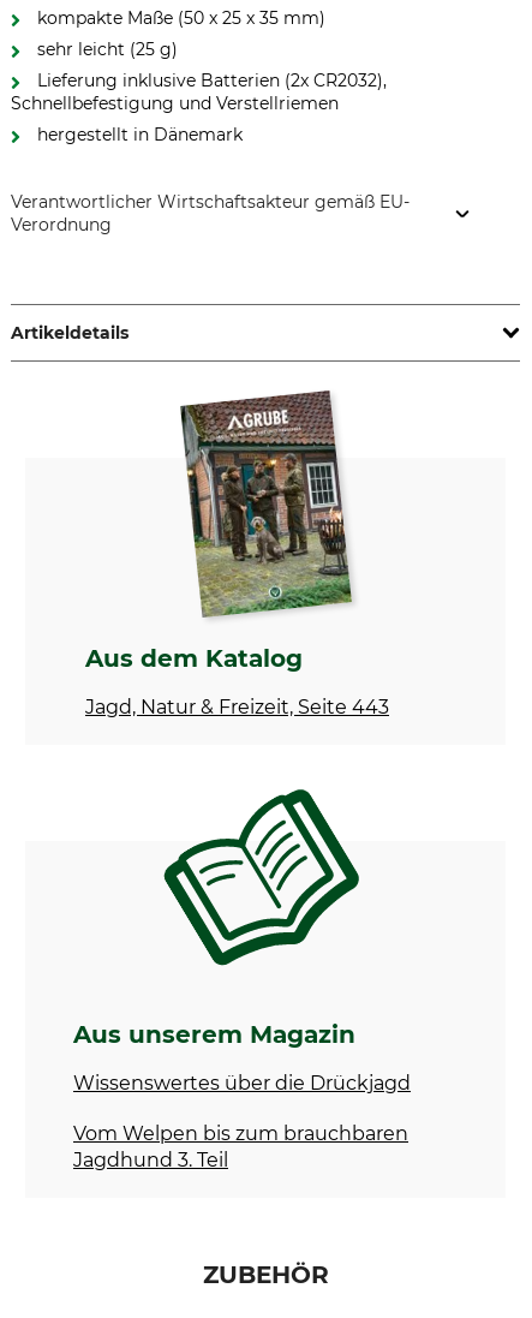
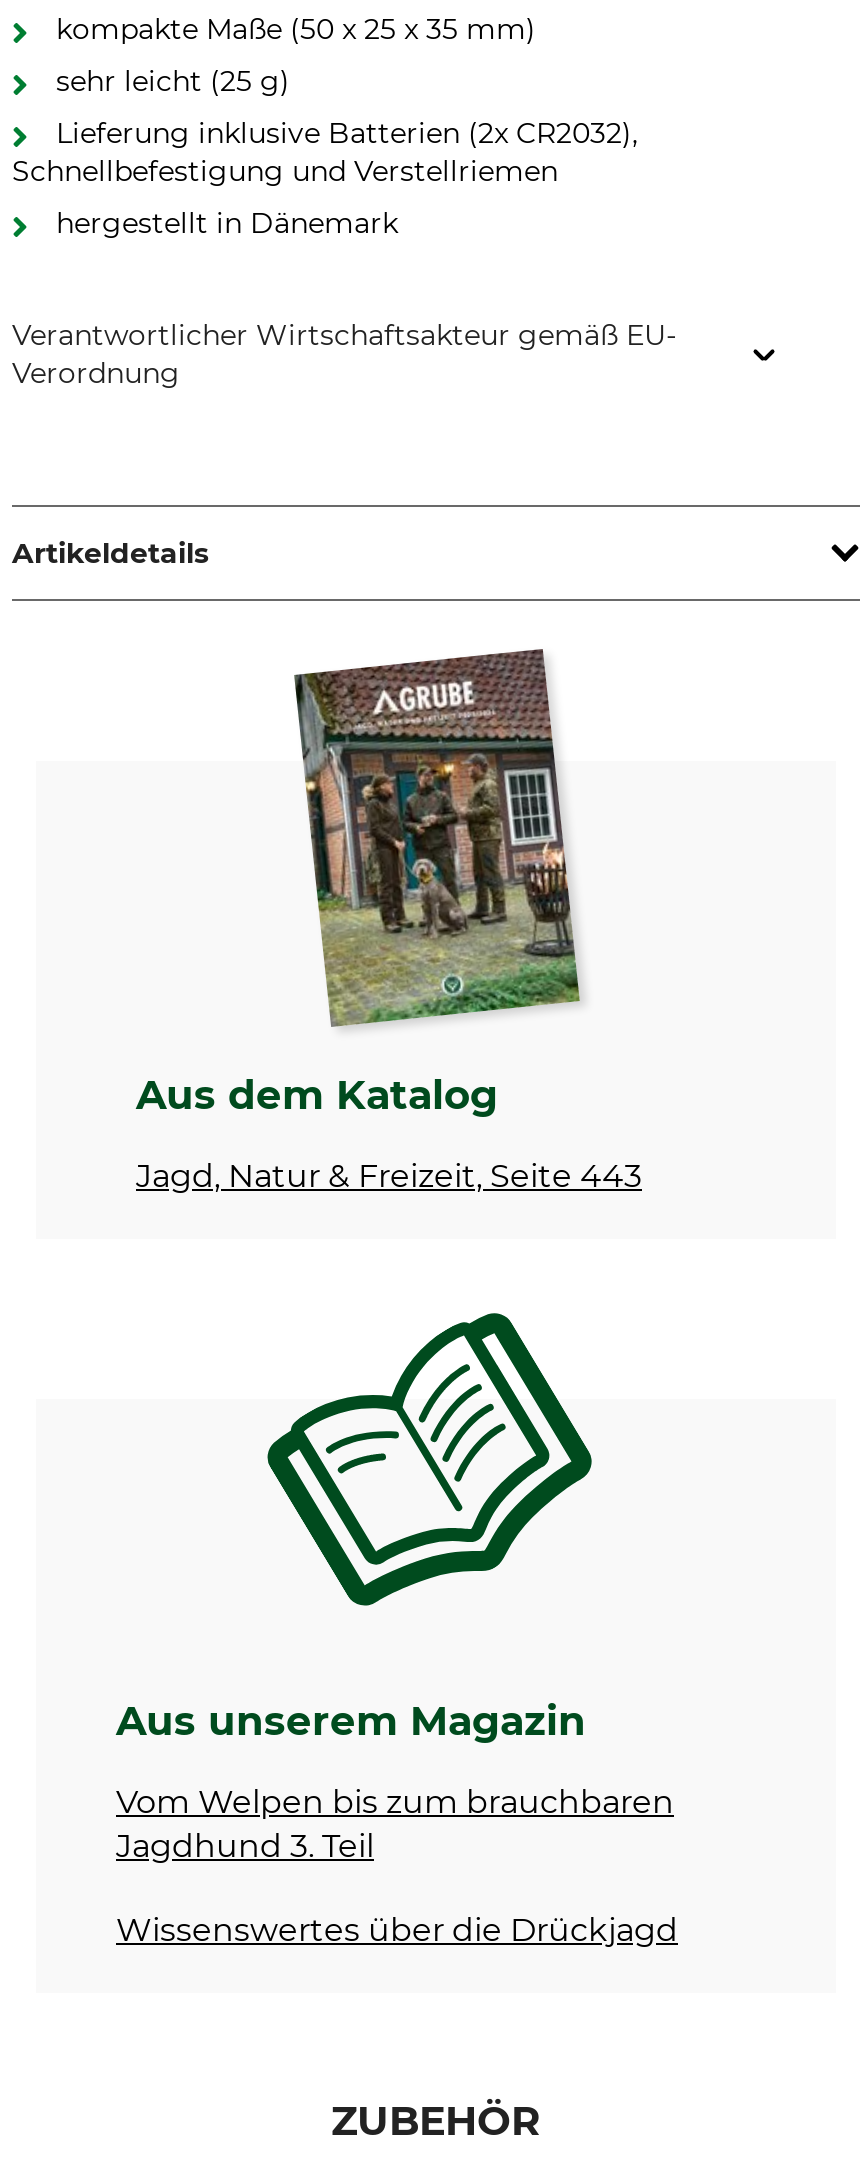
moved down: Wissenswertes über die Drückjagd

moved up: Vom Welpen bis zum brauchbaren | Jagdhund 3. Teil
